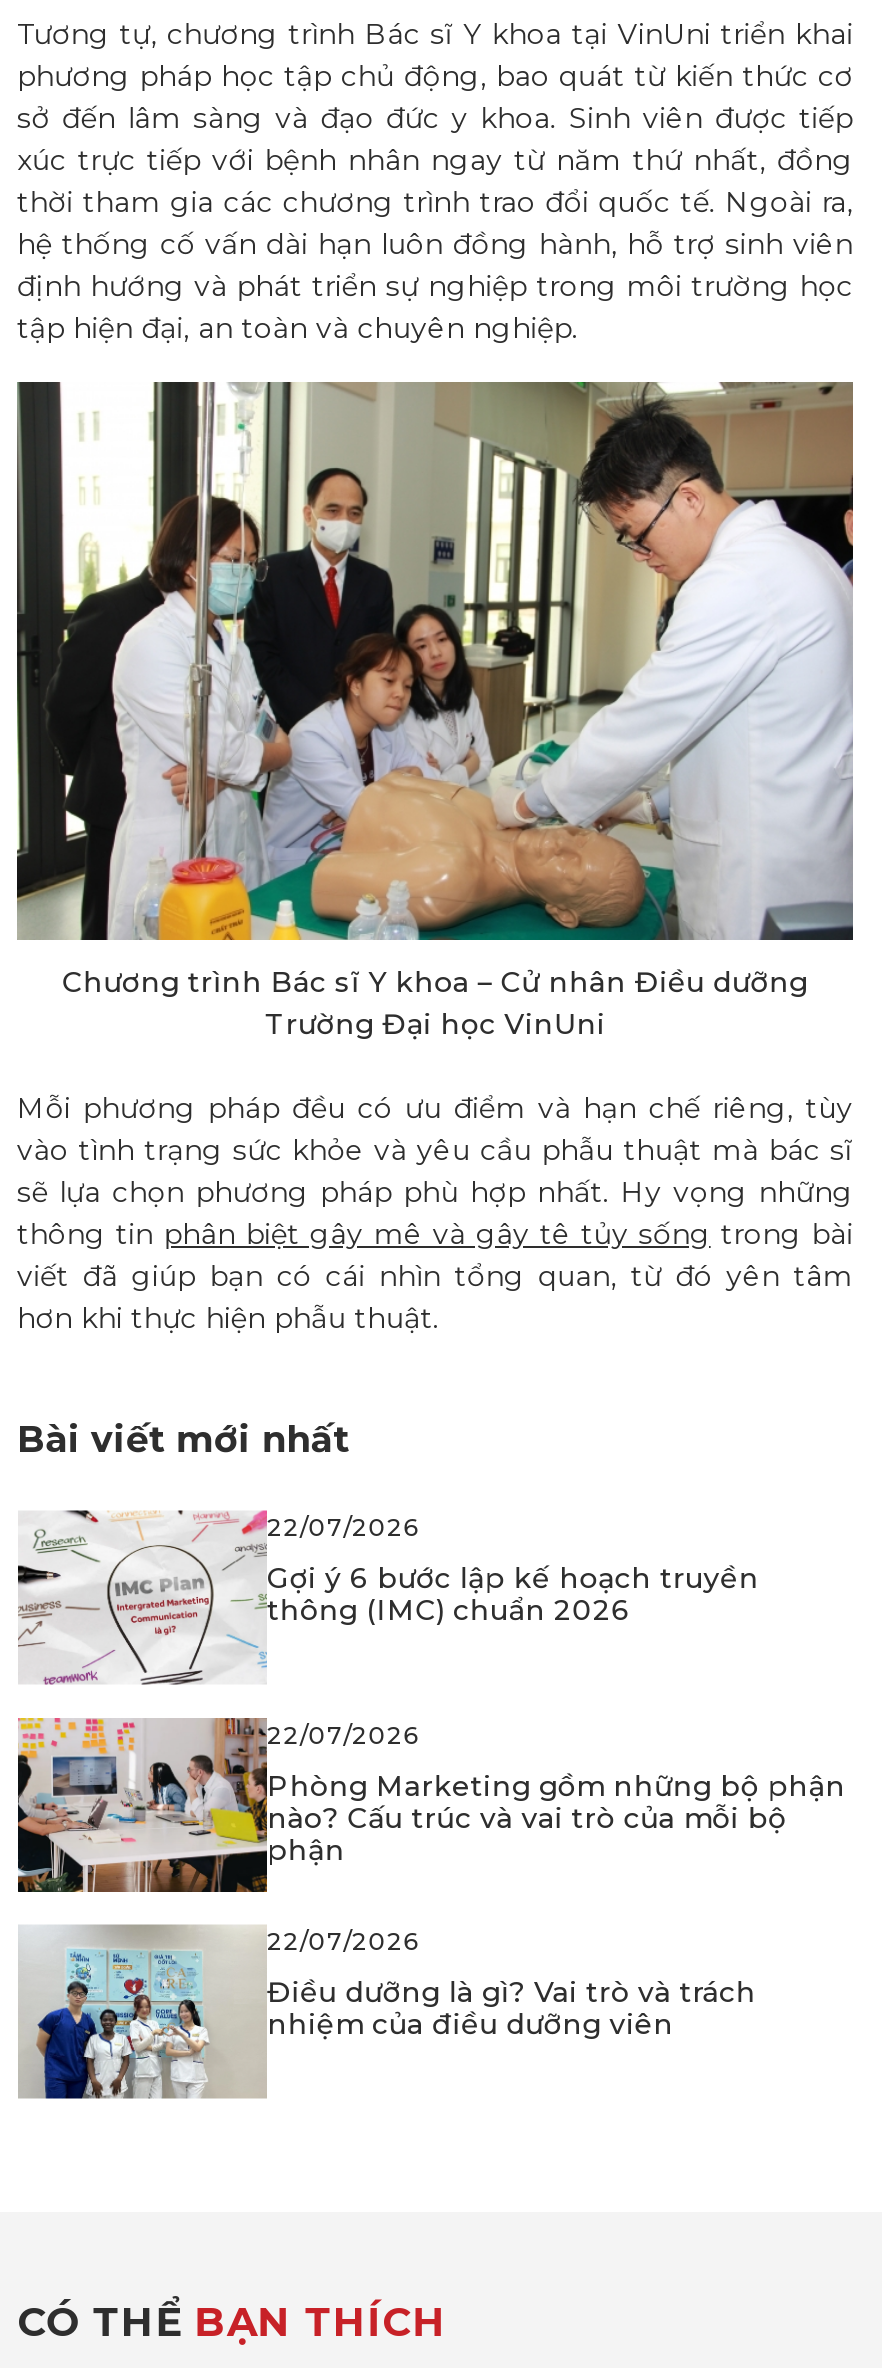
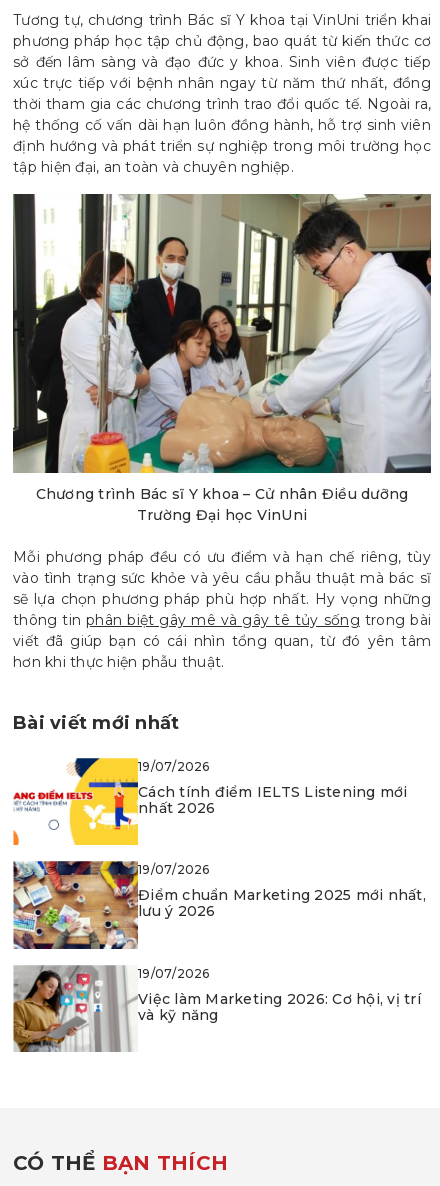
- [image]
- 22/07/2026
+ [image]
+ 19/07/2026

- Gợi ý 6 bước lập kế hoạch truyền
- thông (IMC) chuẩn 2026
+ Cách tính điểm IELTS Listening mới
+ nhất 2026

- [image]
- 22/07/2026
+ [image]
+ 19/07/2026

- Phòng Marketing gồm những bộ phận
- nào? Cấu trúc và vai trò của mỗi bộ
- phận
+ Điểm chuẩn Marketing 2025 mới nhất,
+ lưu ý 2026

- [image]
- 22/07/2026
+ [image]
+ 19/07/2026

- Điều dưỡng là gì? Vai trò và trách
- nhiệm của điều dưỡng viên
+ Việc làm Marketing 2026: Cơ hội, vị trí
+ và kỹ năng
